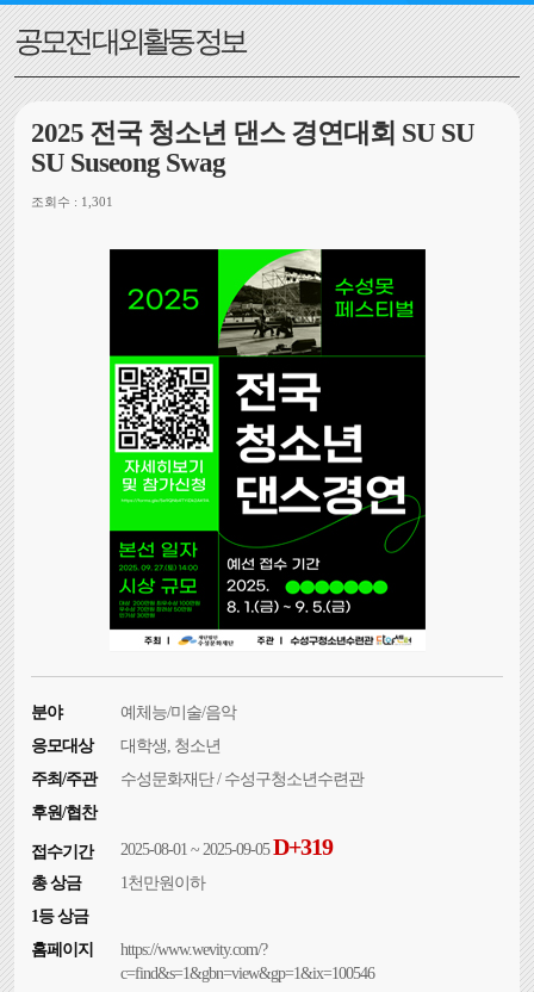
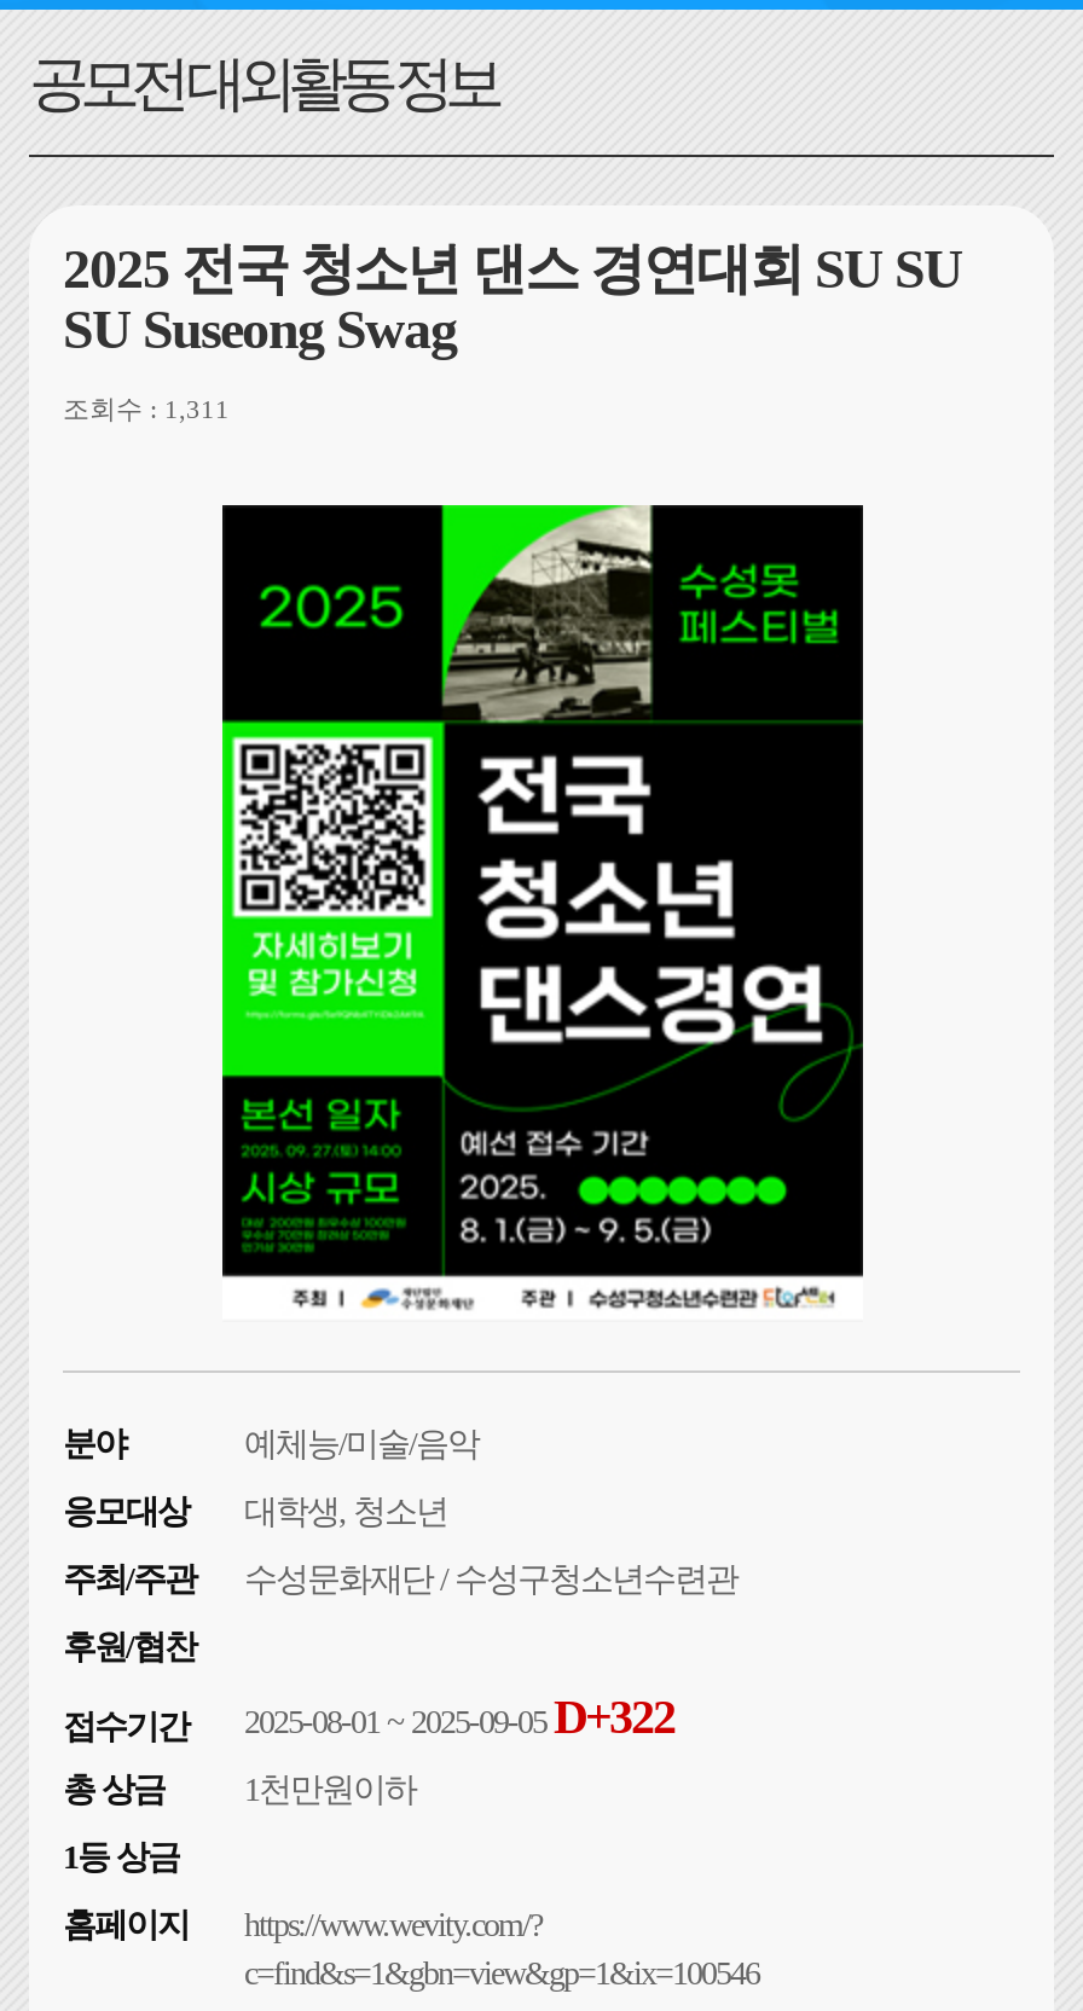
- 조회수 : 1,301
+ 조회수 : 1,311

- 접수기간 2025-08-01 ~ 2025-09-05D+319
+ 접수기간 2025-08-01 ~ 2025-09-05D+322
